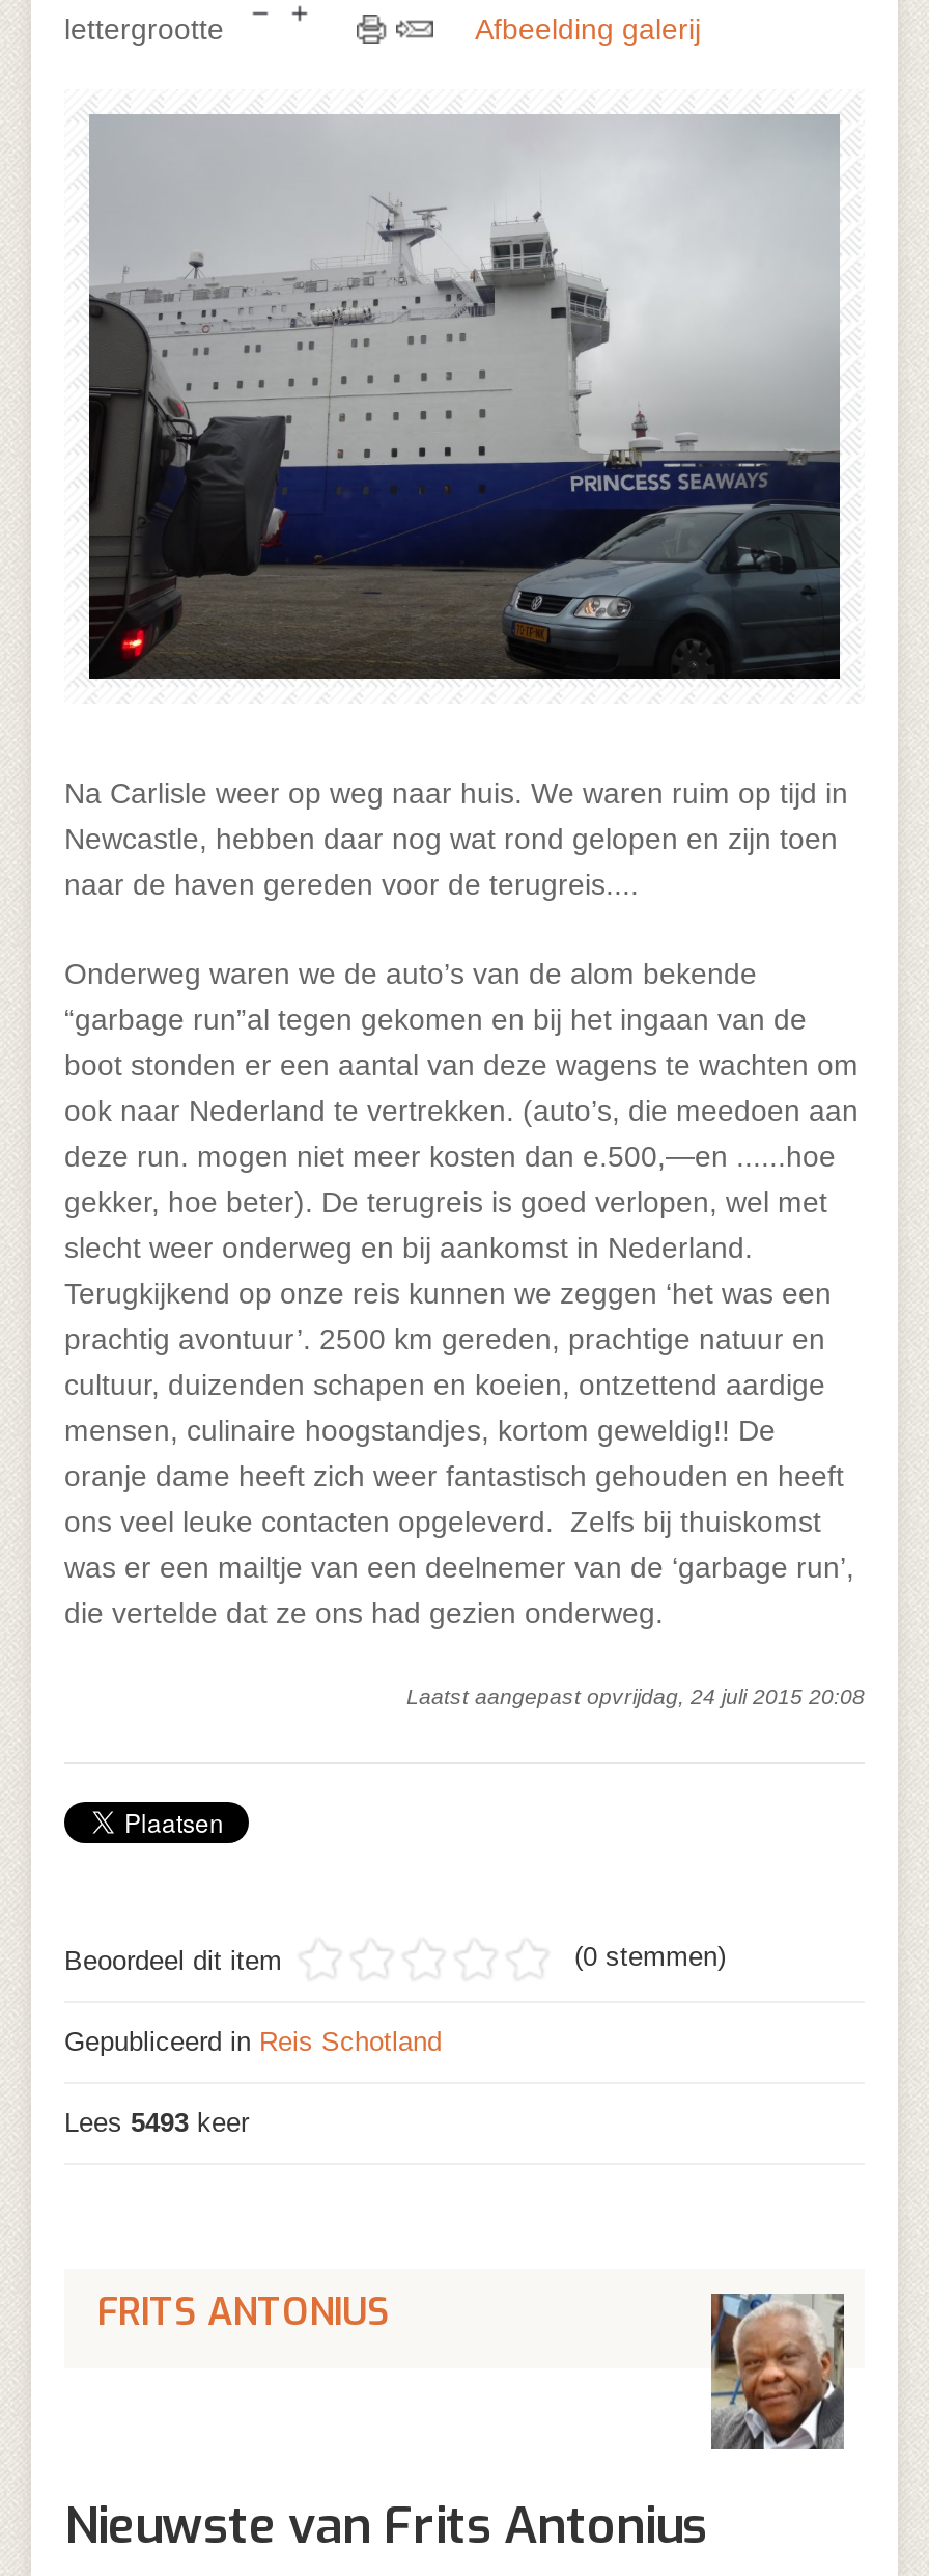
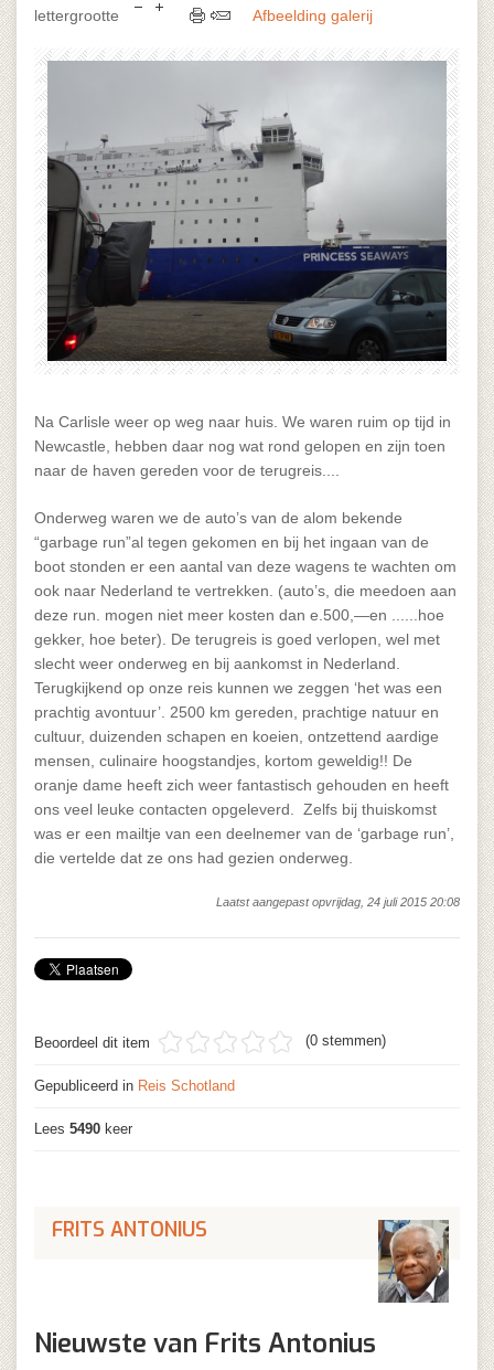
- Lees 5493 keer
+ Lees 5490 keer
